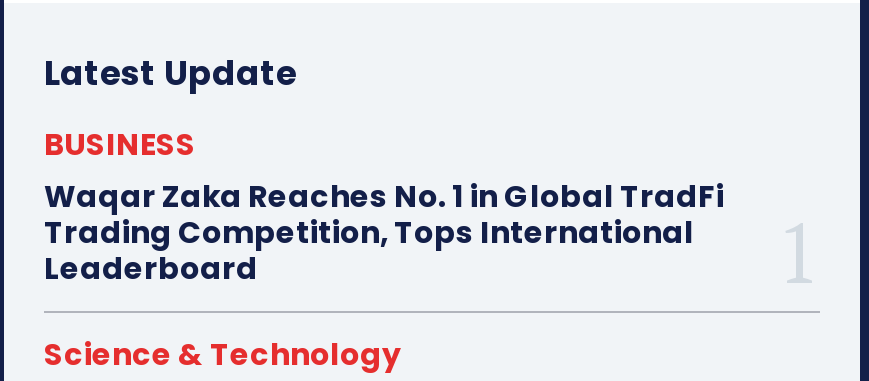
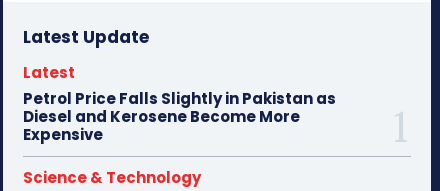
- BUSINESS
- Waqar Zaka Reaches No. 1 in Global TradFi
- Trading Competition, Tops International
- Leaderboard
+ Latest
+ Petrol Price Falls Slightly in Pakistan as
+ Diesel and Kerosene Become More
+ Expensive
